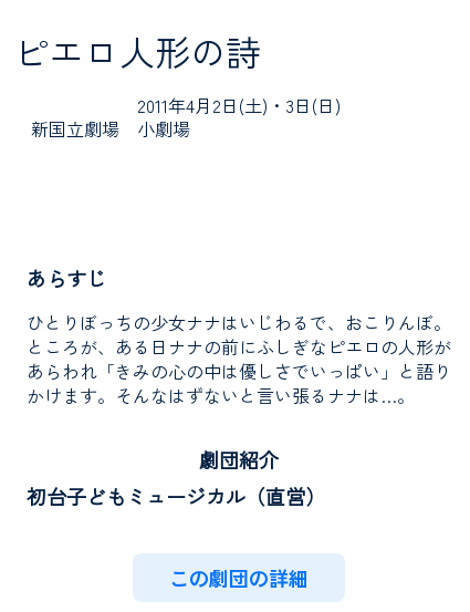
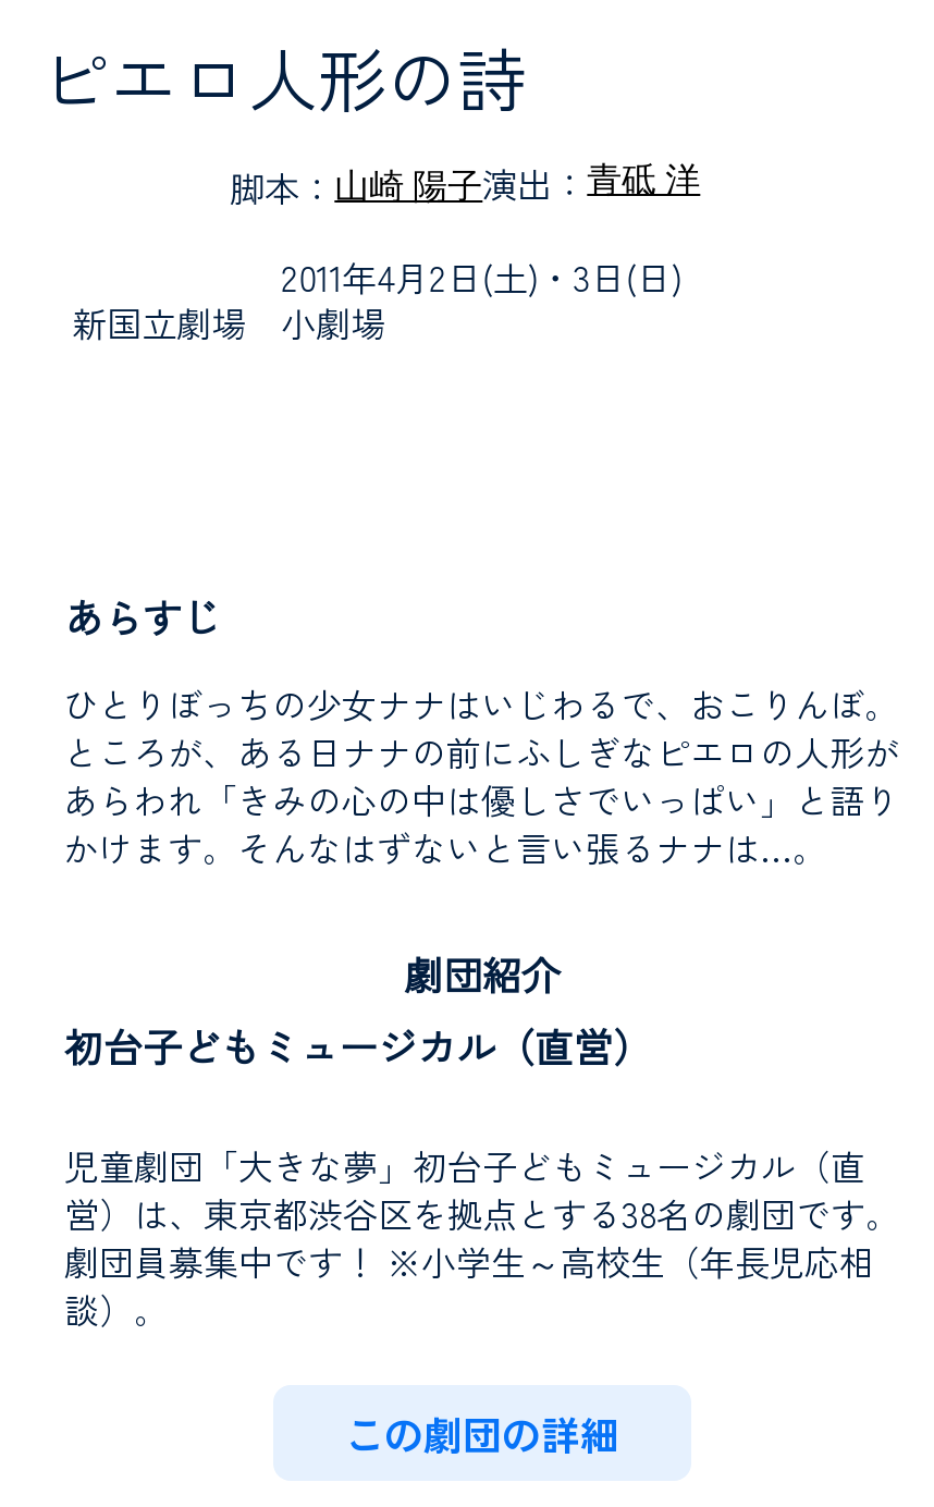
+ 脚本：山崎 陽子演出：青砥 洋

+ 児童劇団「大きな夢」初台子どもミュージカル（直
+ 営）は、東京都渋谷区を拠点とする38名の劇団です。
+ 劇団員募集中です！ ※小学生～高校生（年長児応相
+ 談）。
